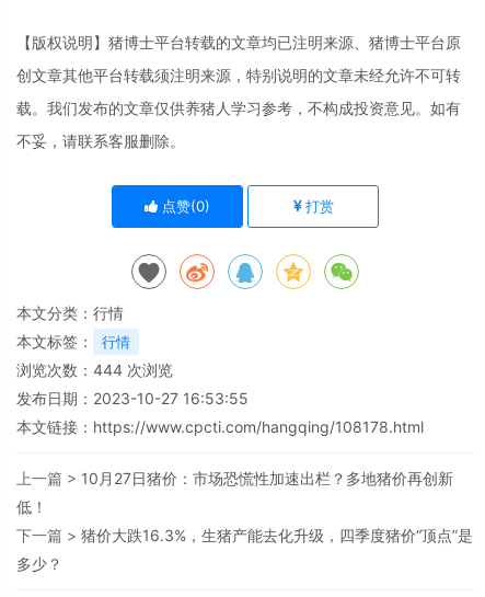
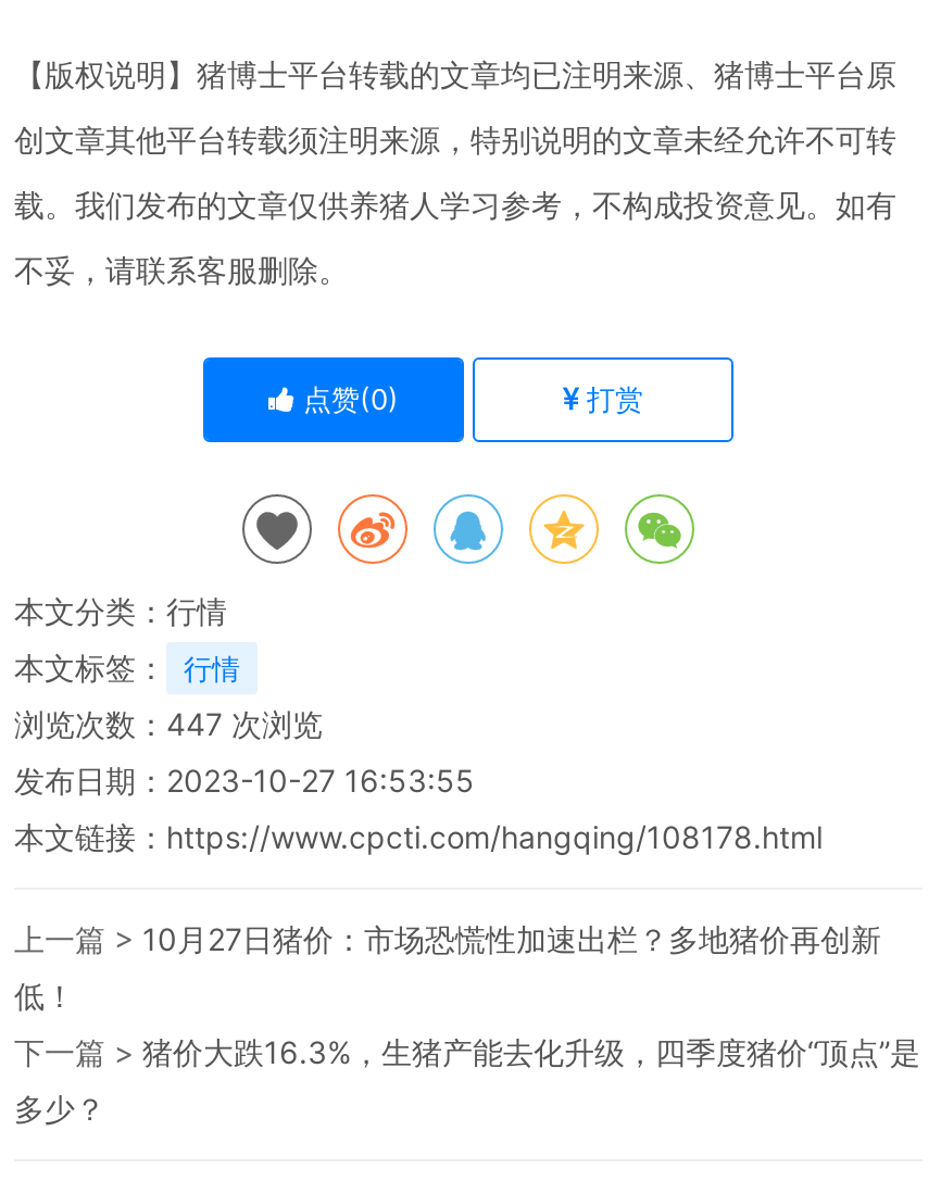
- 浏览次数：444次浏览
+ 浏览次数：447次浏览
